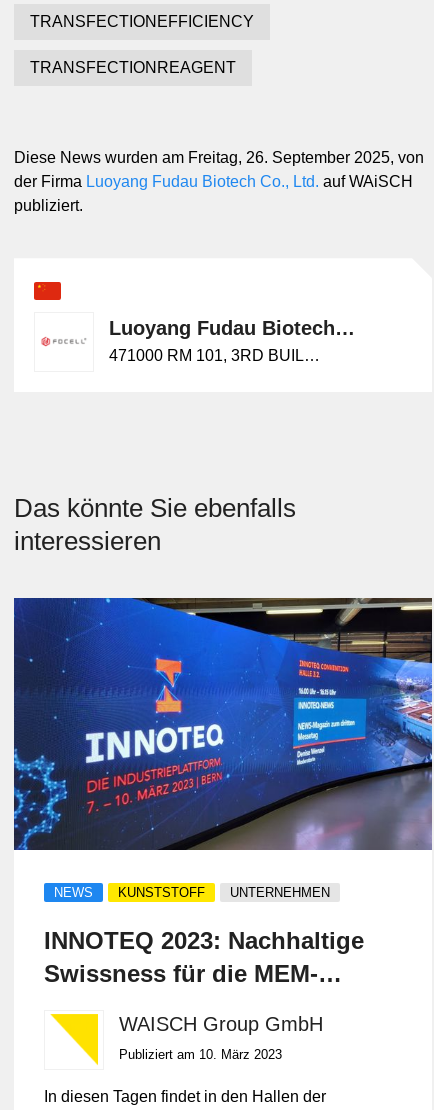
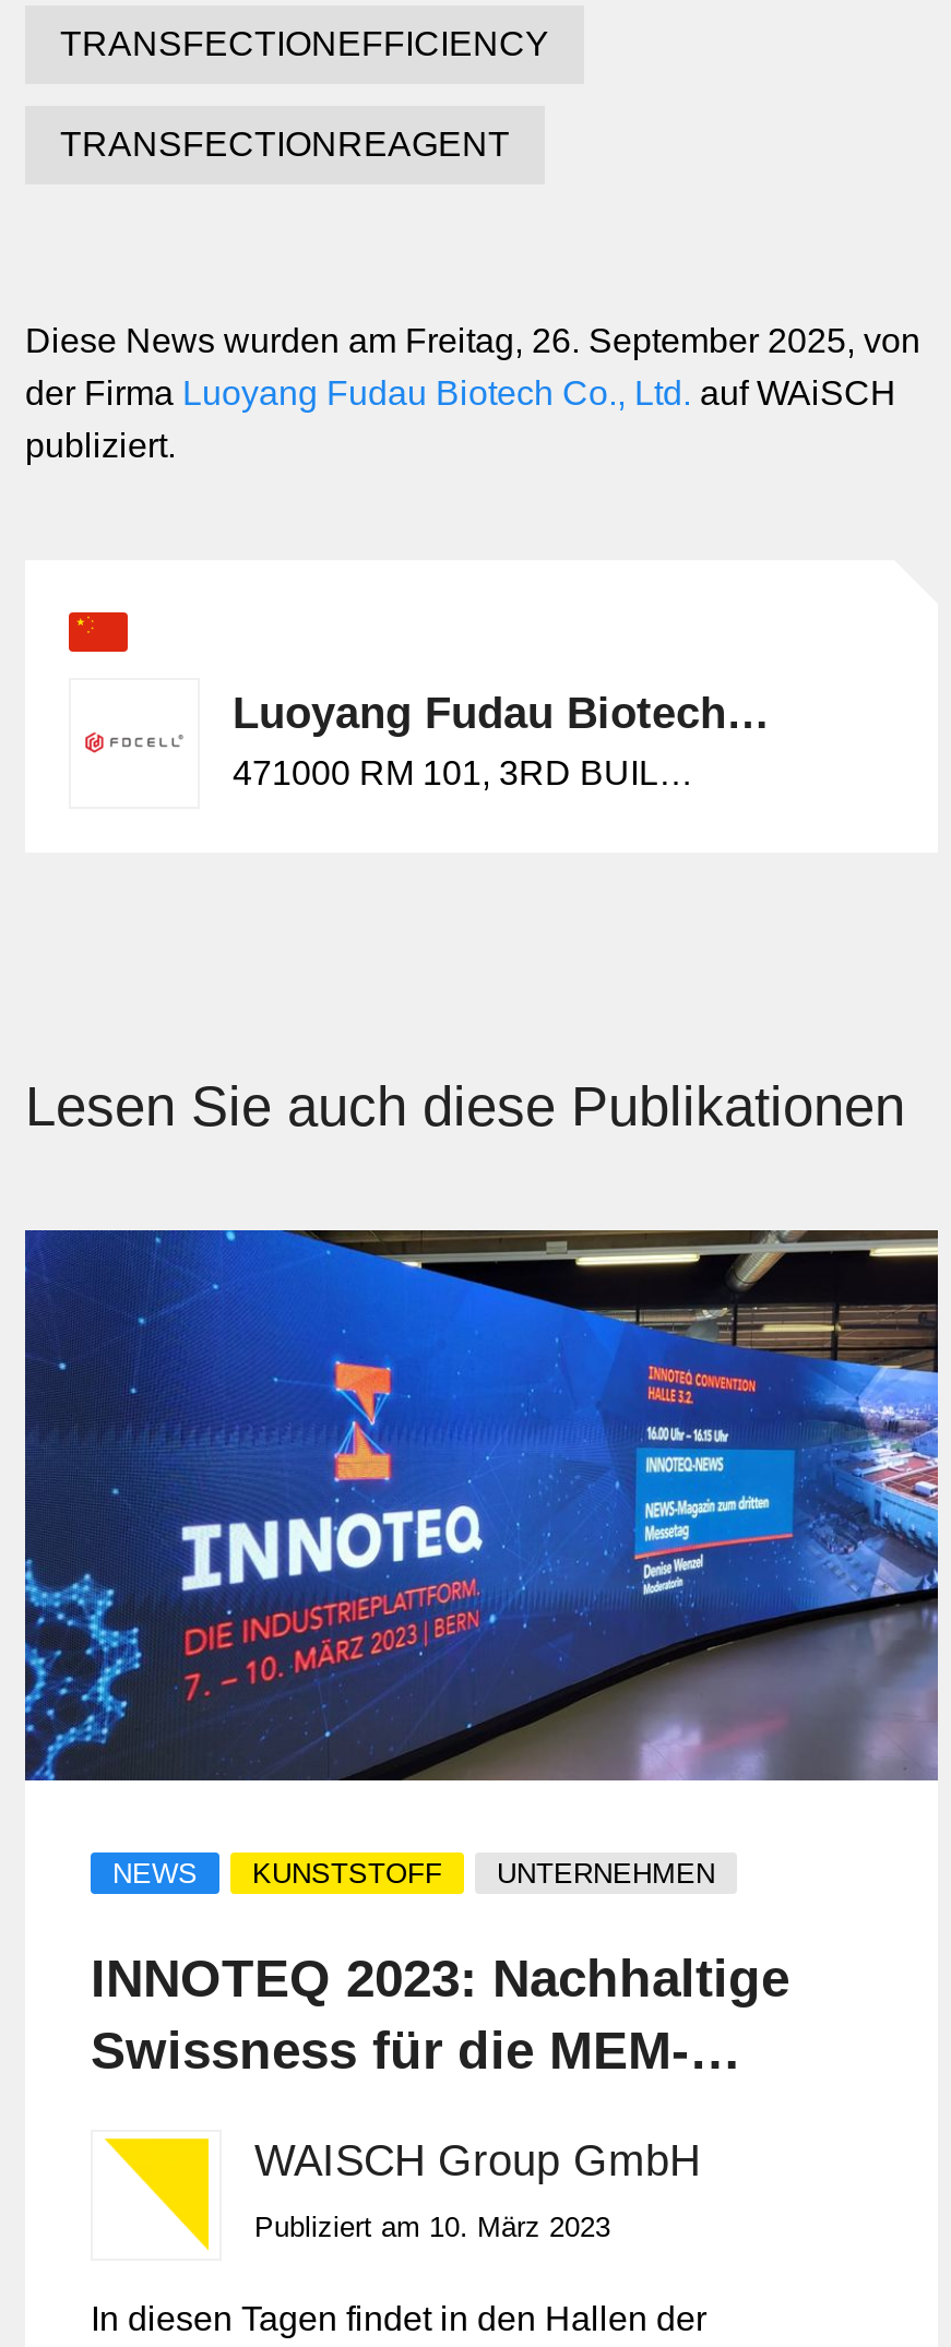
- Das könnte Sie ebenfalls
- interessieren
+ Lesen Sie auch diese Publikationen
